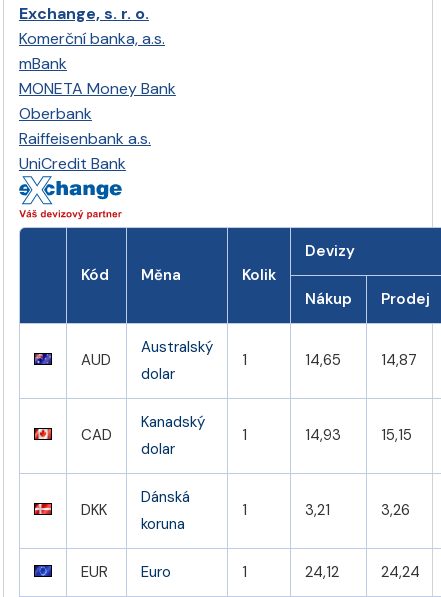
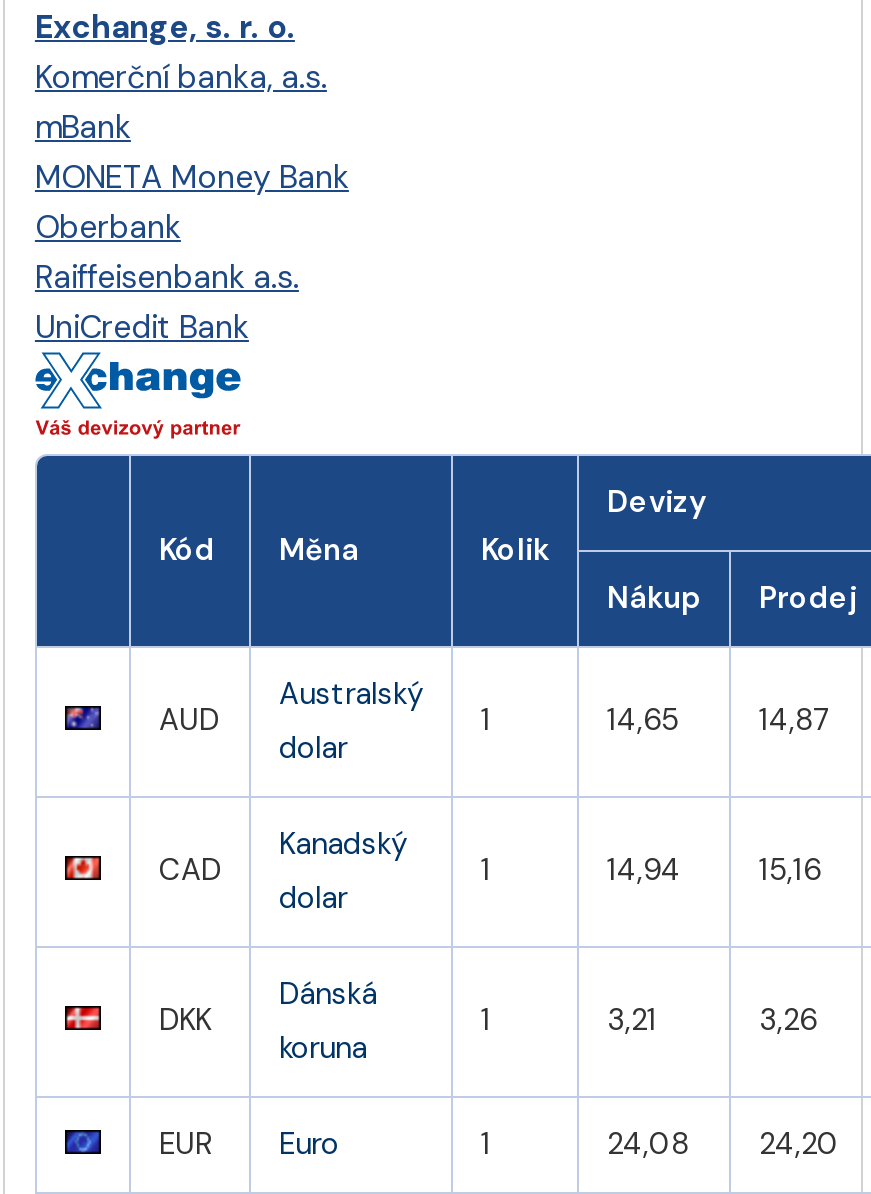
- 14,93
+ 14,94

- 15,15
+ 15,16

- 24,12
+ 24,08

- 24,24
+ 24,20
